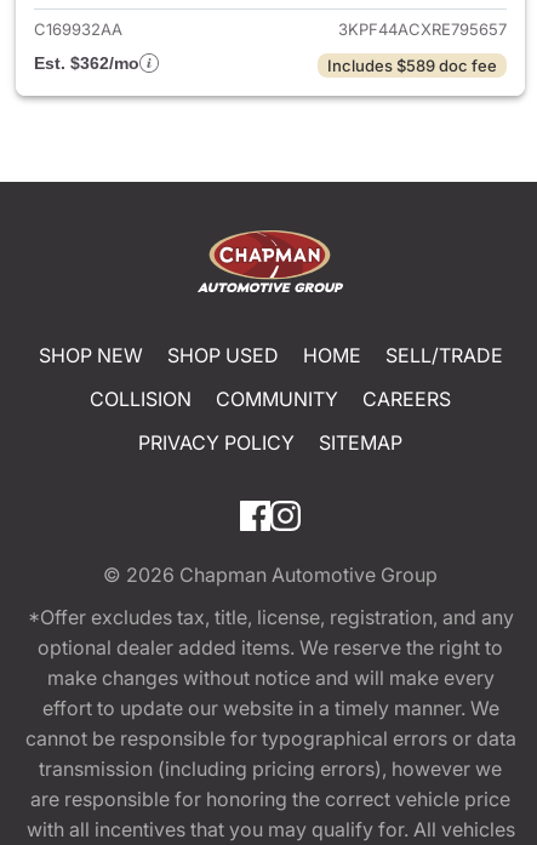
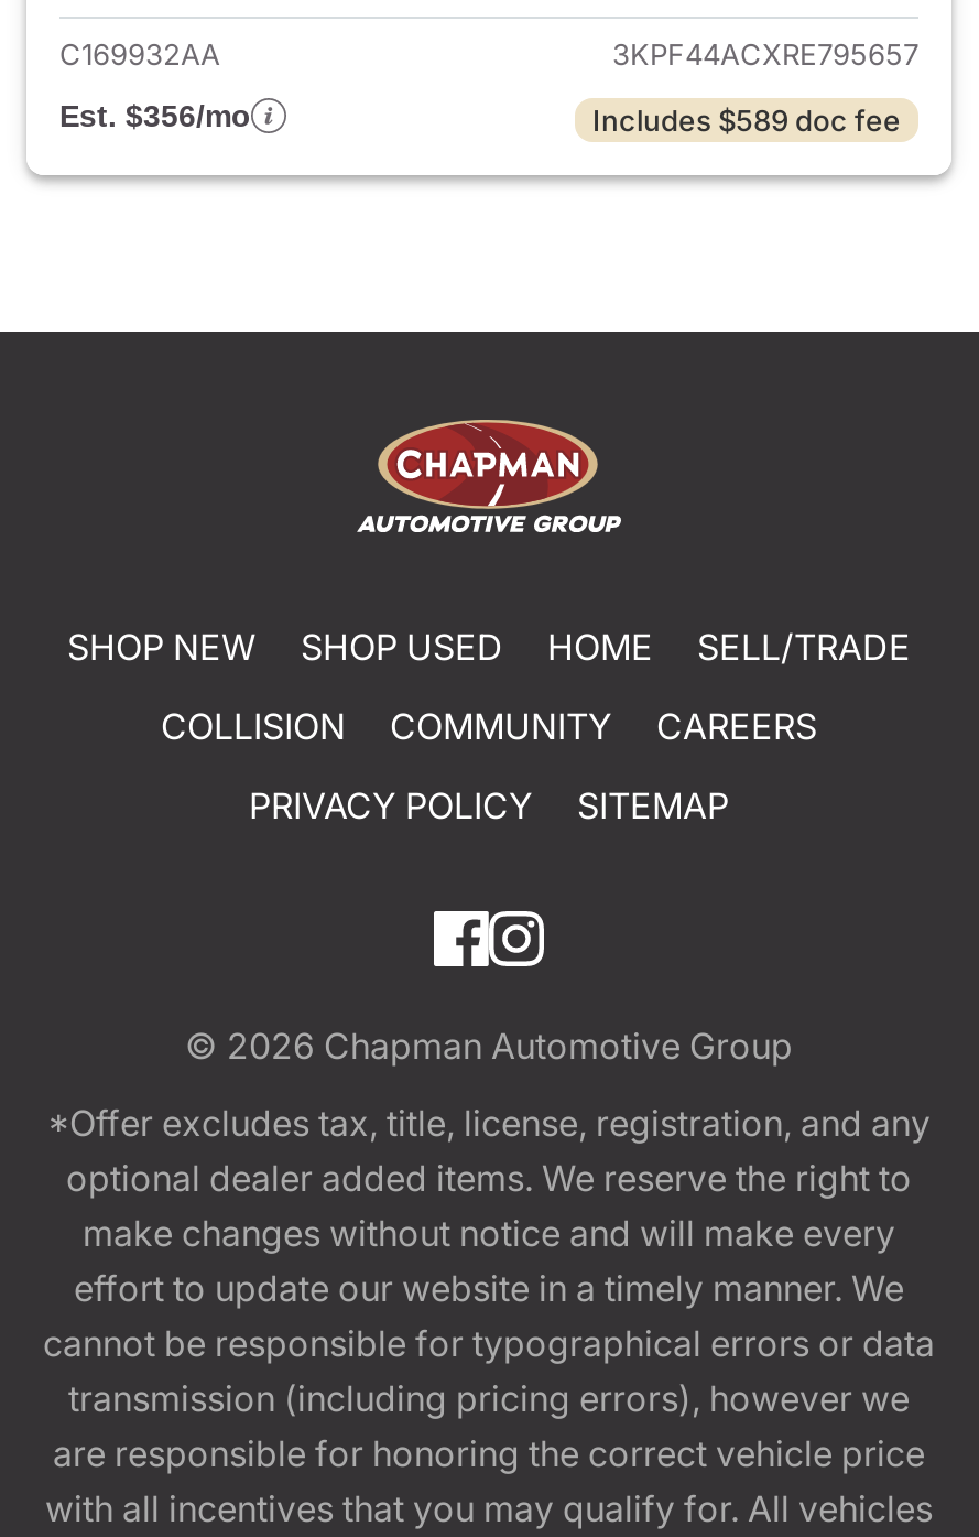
- Est. $362/mo
+ Est. $356/mo
